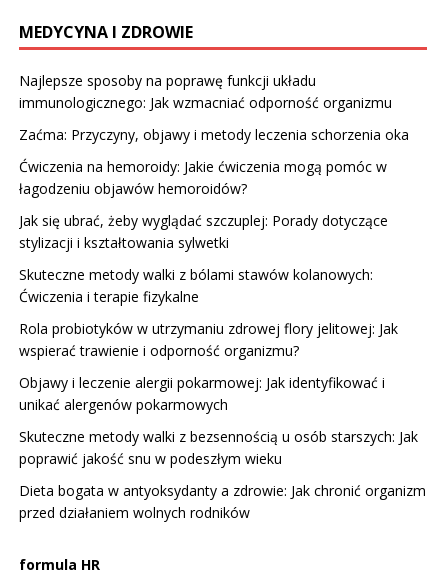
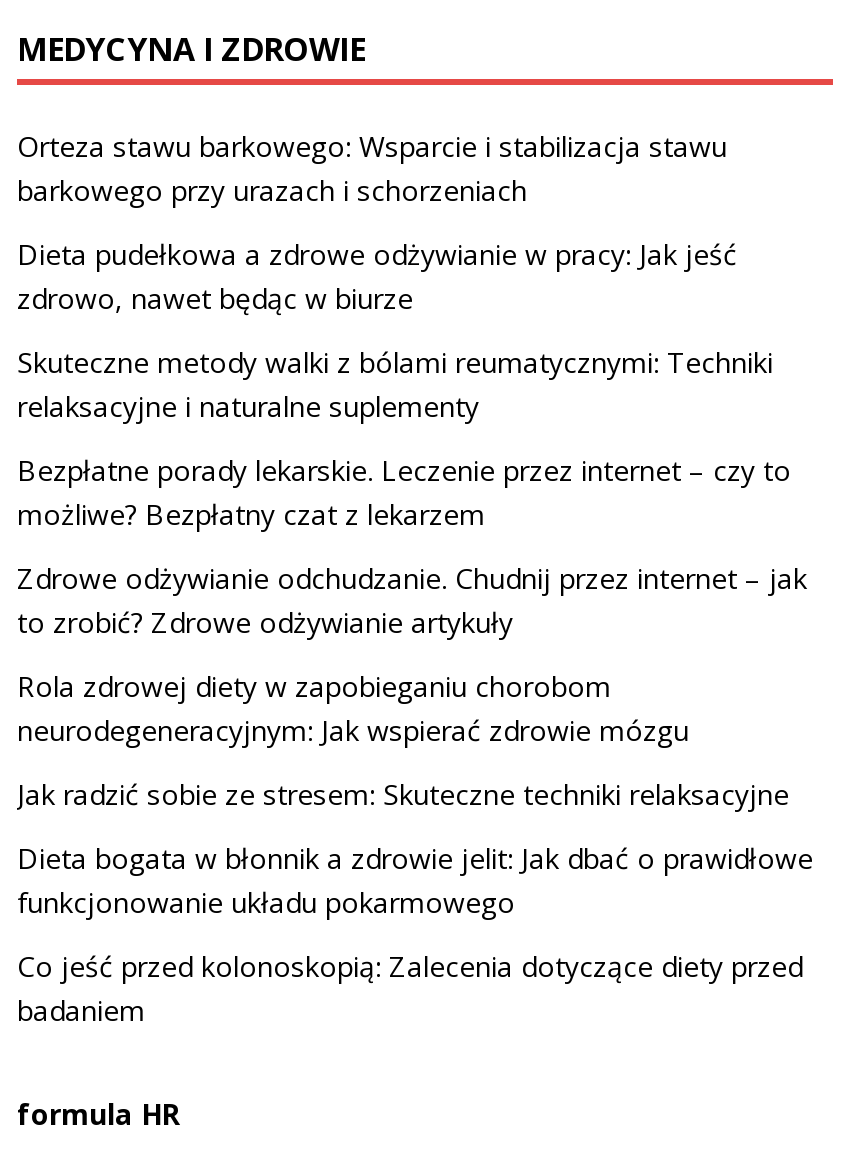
- Najlepsze sposoby na poprawę funkcji układu
- immunologicznego: Jak wzmacniać odporność organizmu
+ Orteza stawu barkowego: Wsparcie i stabilizacja stawu
+ barkowego przy urazach i schorzeniach

- Zaćma: Przyczyny, objawy i metody leczenia schorzenia oka
+ Dieta pudełkowa a zdrowe odżywianie w pracy: Jak jeść
+ zdrowo, nawet będąc w biurze

- Ćwiczenia na hemoroidy: Jakie ćwiczenia mogą pomóc w
- łagodzeniu objawów hemoroidów?
+ Skuteczne metody walki z bólami reumatycznymi: Techniki
+ relaksacyjne i naturalne suplementy

- Jak się ubrać, żeby wyglądać szczuplej: Porady dotyczące
- stylizacji i kształtowania sylwetki
+ Bezpłatne porady lekarskie. Leczenie przez internet – czy to
+ możliwe? Bezpłatny czat z lekarzem

- Skuteczne metody walki z bólami stawów kolanowych:
- Ćwiczenia i terapie fizykalne
+ Zdrowe odżywianie odchudzanie. Chudnij przez internet – jak
+ to zrobić? Zdrowe odżywianie artykuły

- Rola probiotyków w utrzymaniu zdrowej flory jelitowej: Jak
- wspierać trawienie i odporność organizmu?
+ Rola zdrowej diety w zapobieganiu chorobom
+ neurodegeneracyjnym: Jak wspierać zdrowie mózgu

- Objawy i leczenie alergii pokarmowej: Jak identyfikować i
- unikać alergenów pokarmowych
+ Jak radzić sobie ze stresem: Skuteczne techniki relaksacyjne

- Skuteczne metody walki z bezsennością u osób starszych: Jak
- poprawić jakość snu w podeszłym wieku
+ Dieta bogata w błonnik a zdrowie jelit: Jak dbać o prawidłowe
+ funkcjonowanie układu pokarmowego

- Dieta bogata w antyoksydanty a zdrowie: Jak chronić organizm
- przed działaniem wolnych rodników
+ Co jeść przed kolonoskopią: Zalecenia dotyczące diety przed
+ badaniem
